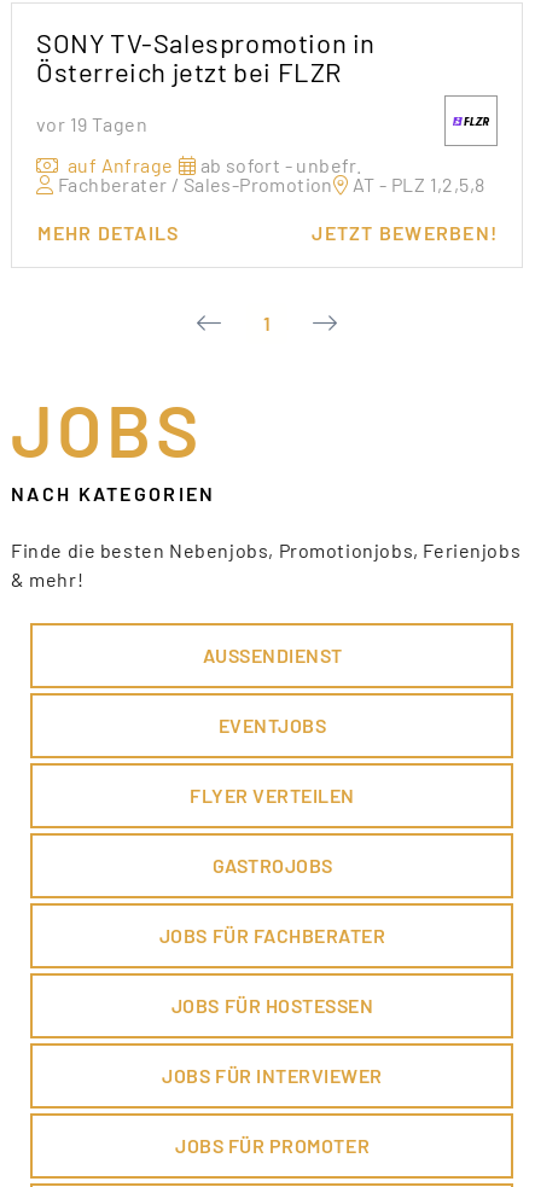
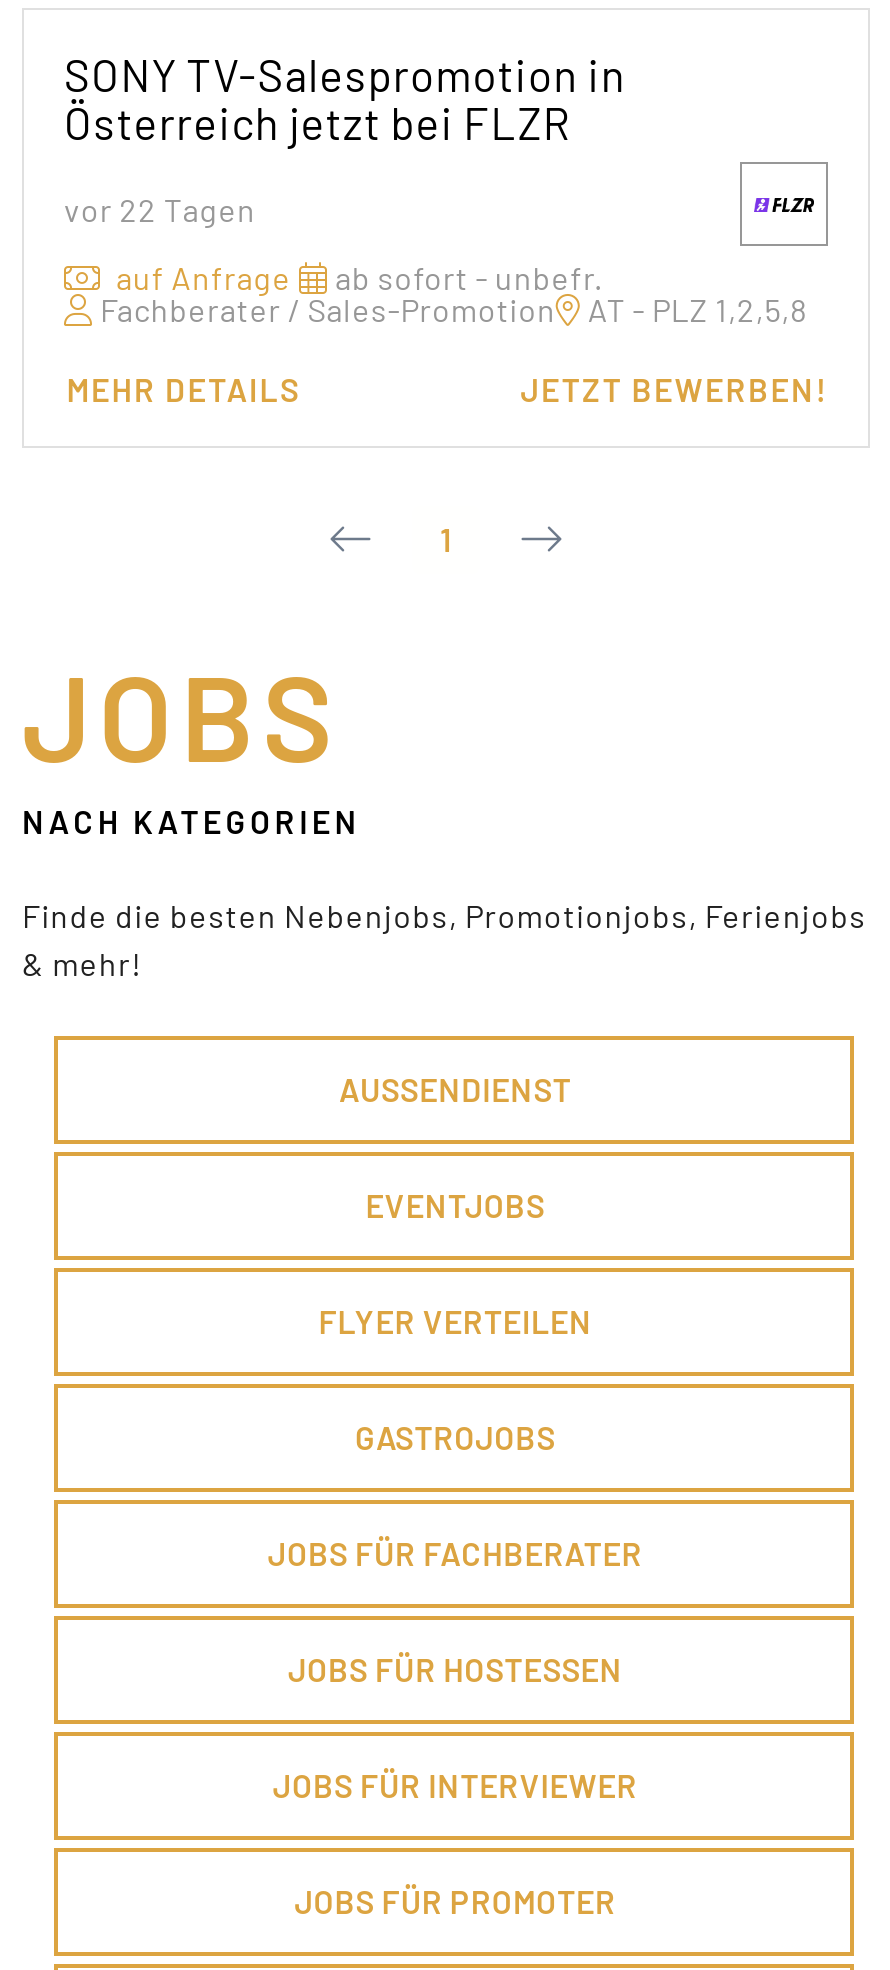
- vor 19 Tagen
+ vor 22 Tagen
